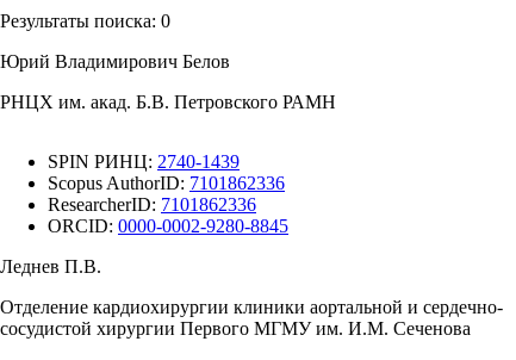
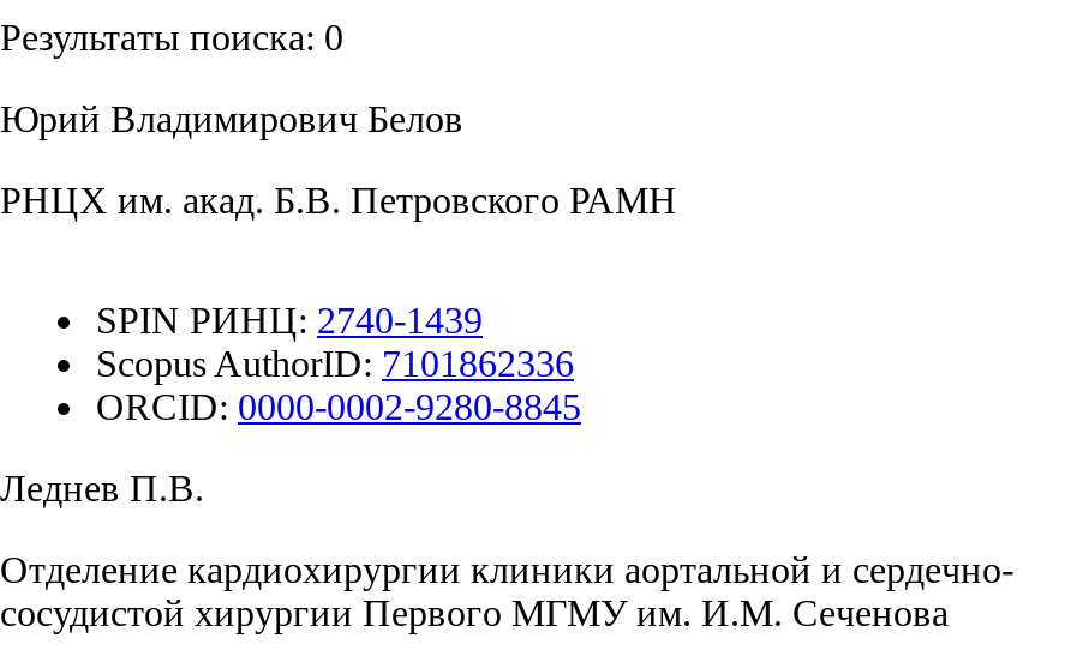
- ResearcherID: 7101862336
